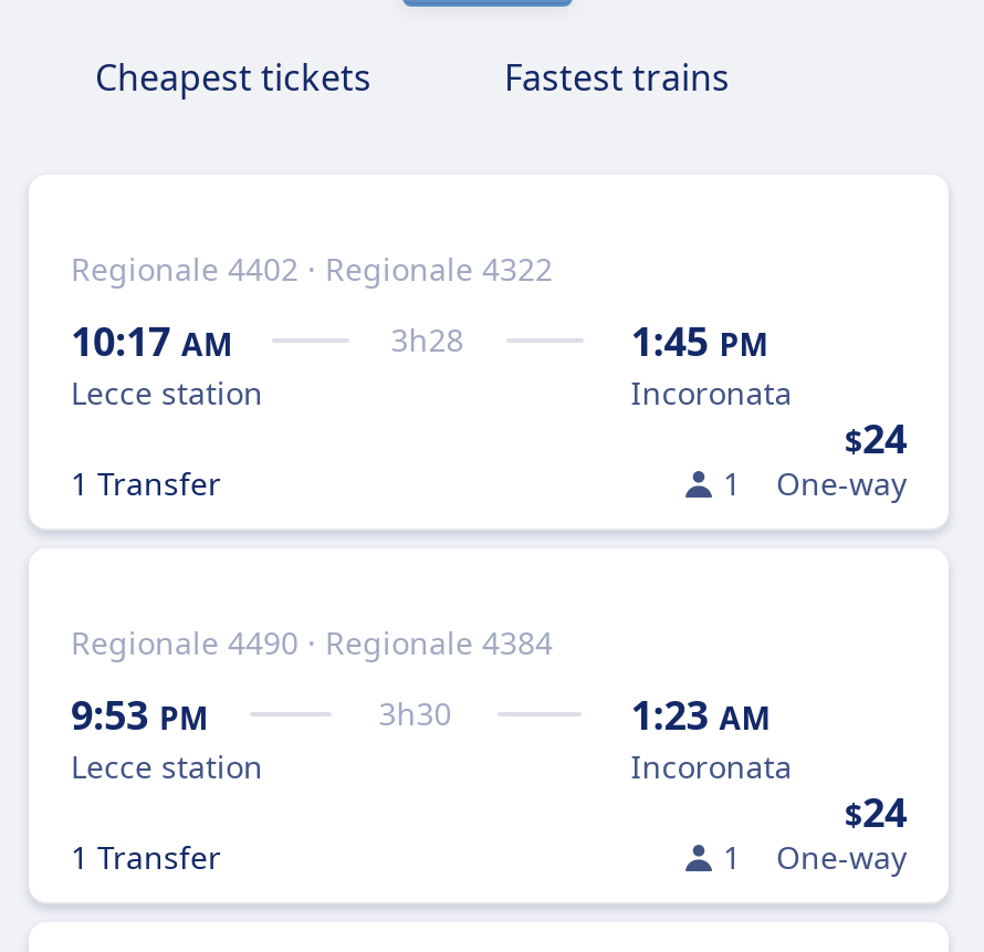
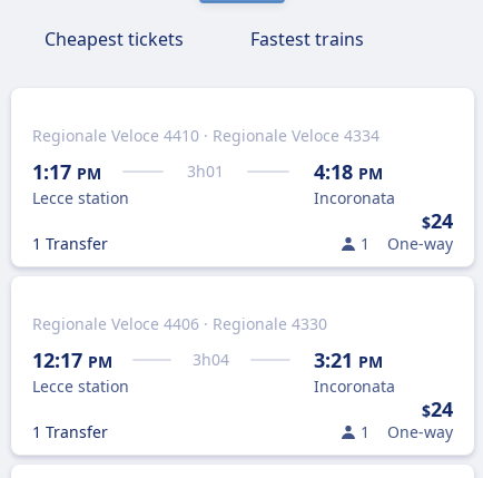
- Regionale 4402 · Regionale 4322
+ Regionale Veloce 4410 · Regionale Veloce 4334

- 10:17 AM
- 3h28
+ 1:17 PM
+ 3h01

- 1:45 PM
+ 4:18 PM

- Regionale 4490 · Regionale 4384
+ Regionale Veloce 4406 · Regionale 4330

- 9:53 PM
- 3h30
+ 12:17 PM
+ 3h04

- 1:23 AM
+ 3:21 PM
